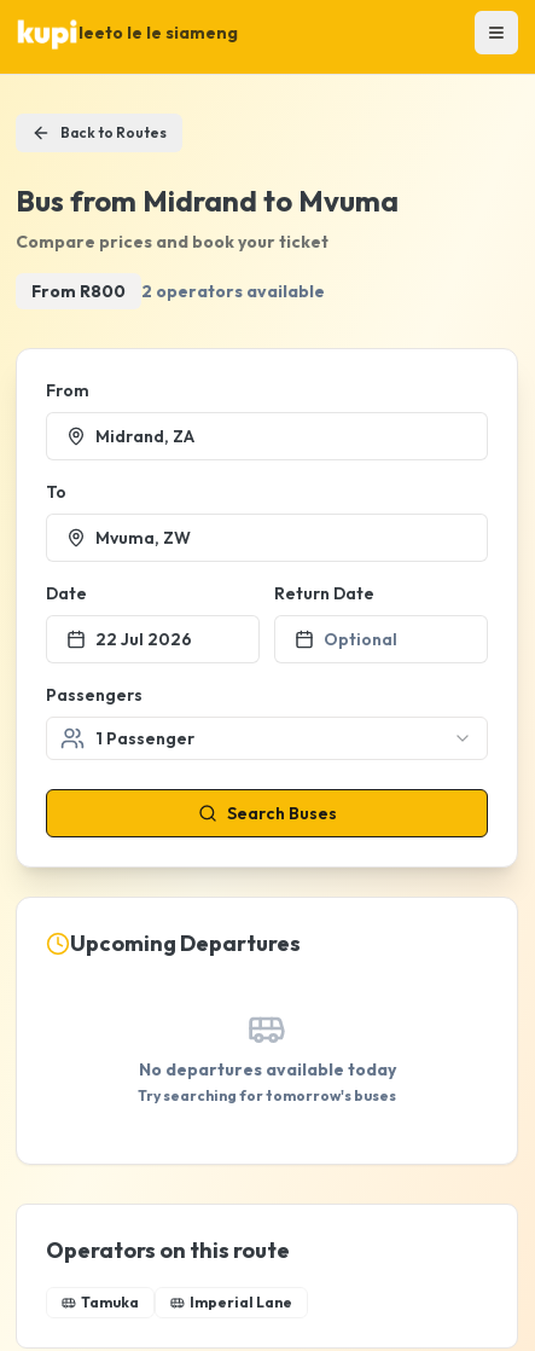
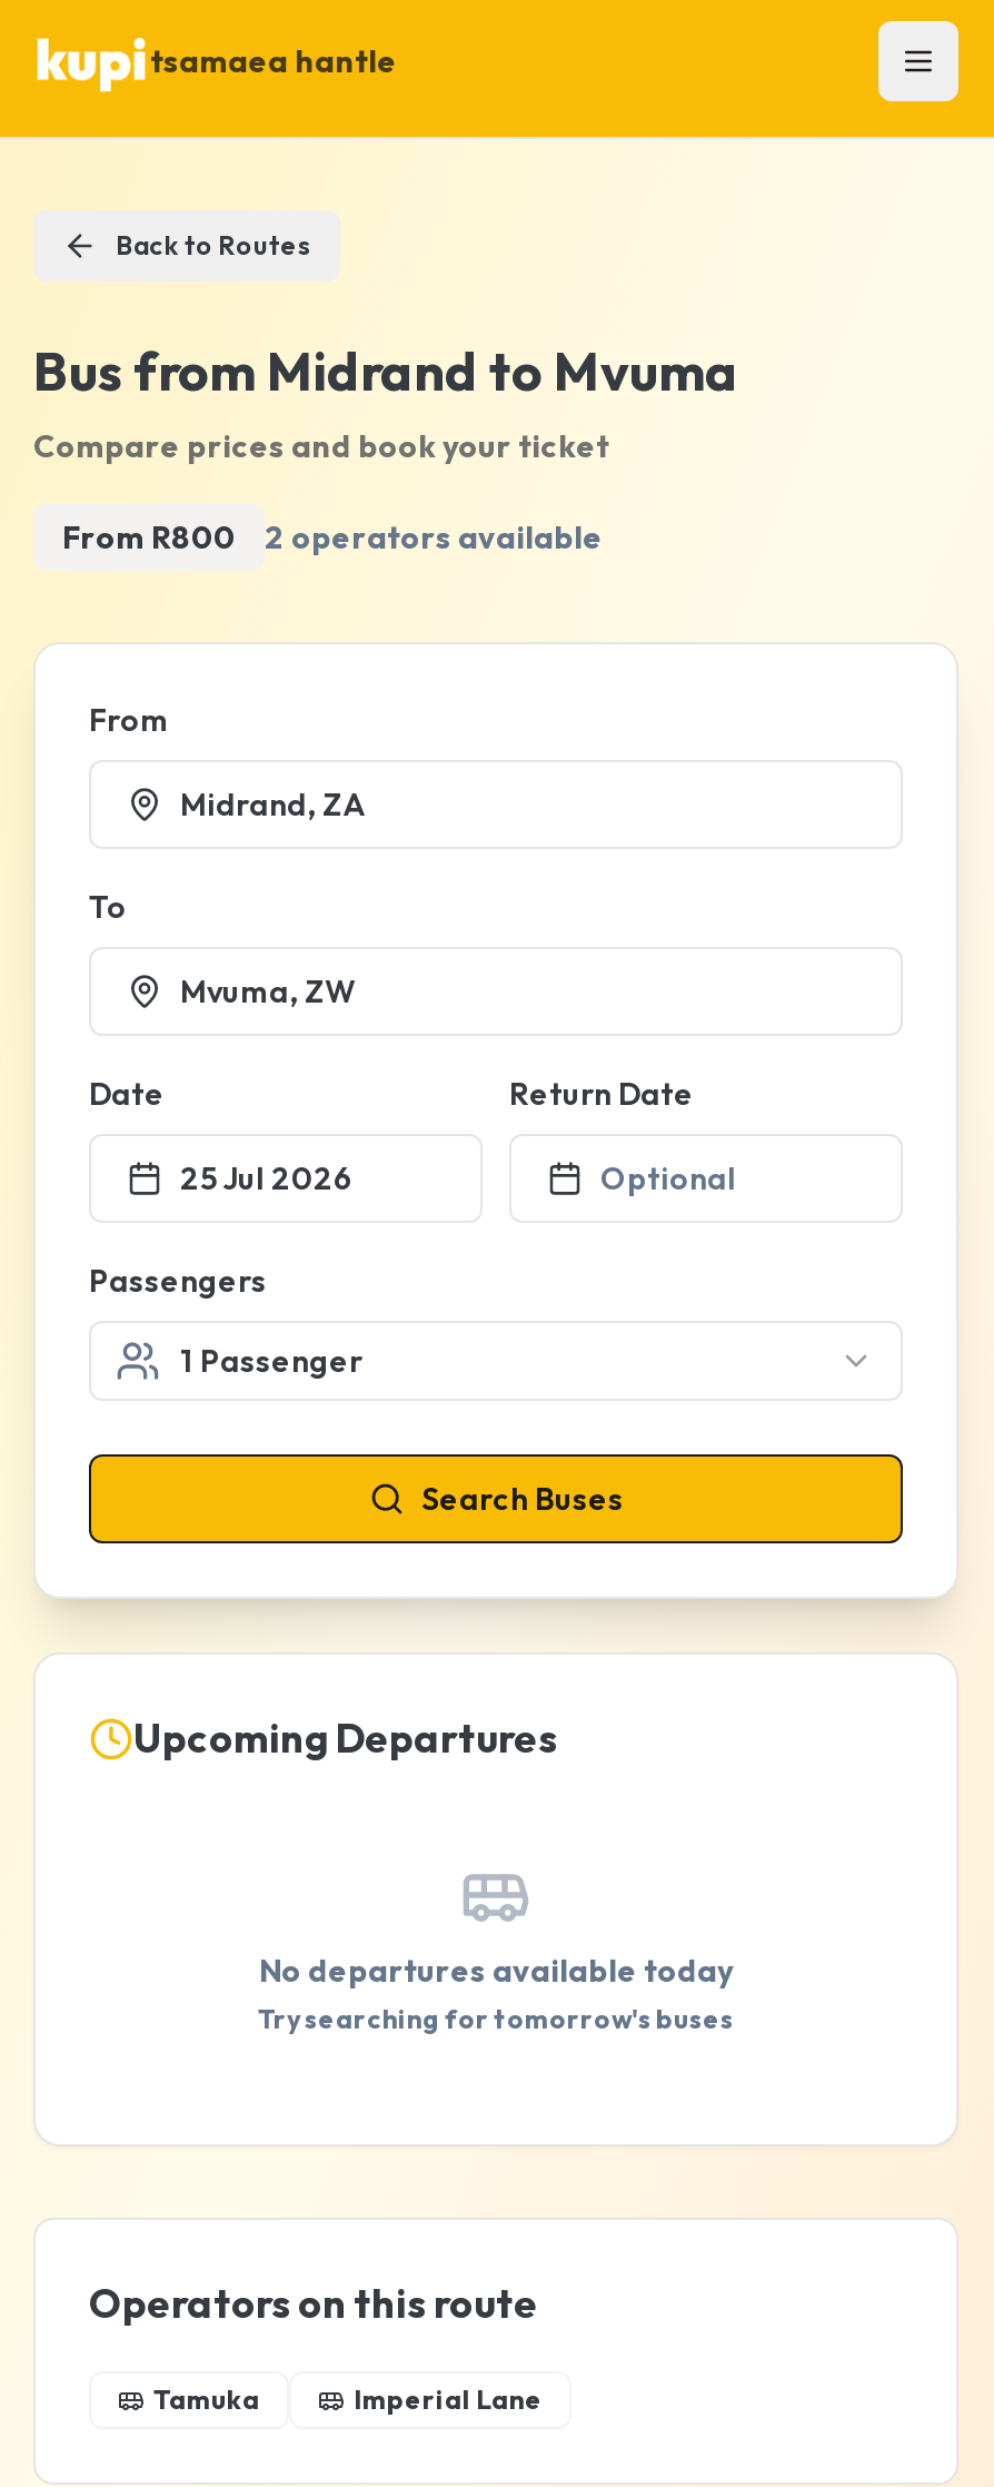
- leeto le le siameng
+ tsamaea hantle

- 22 Jul 2026
+ 25 Jul 2026
